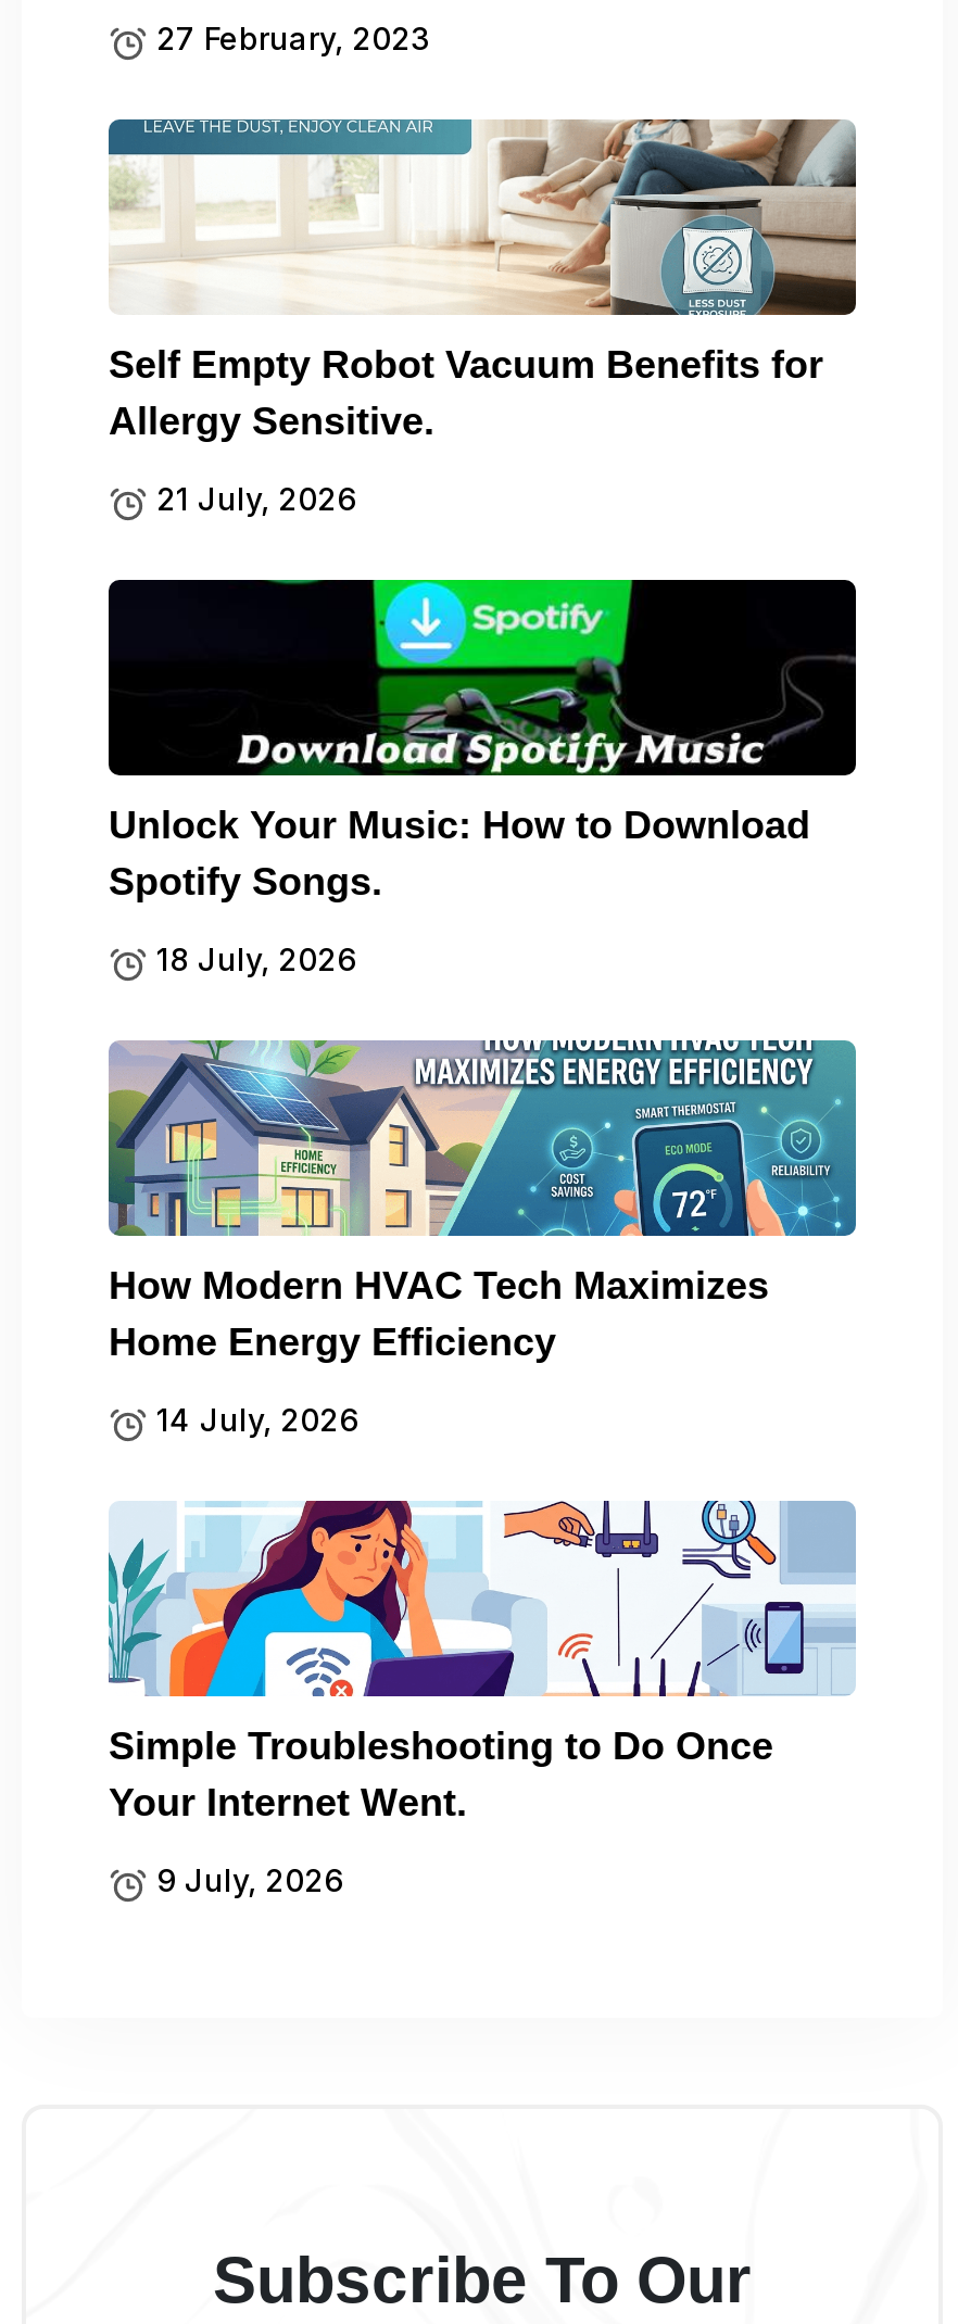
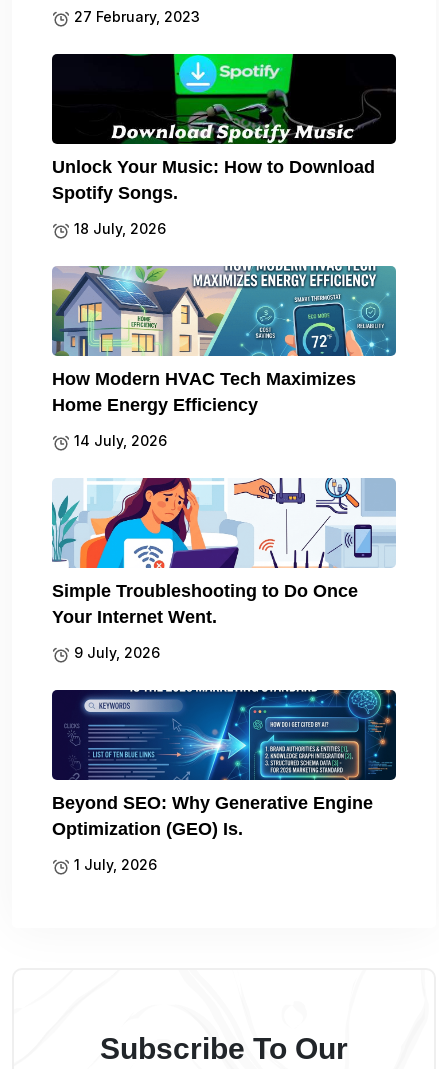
- [image]
- Self Empty Robot Vacuum Benefits for
- Allergy Sensitive.
- 21 July, 2026

moved up: [image] | Unlock Your Music: How to Download | Spotify Songs. | ... | Your Internet Went. | 9 July, 2026

+ [image]
+ Beyond SEO: Why Generative Engine
+ Optimization (GEO) Is.
+ 1 July, 2026
